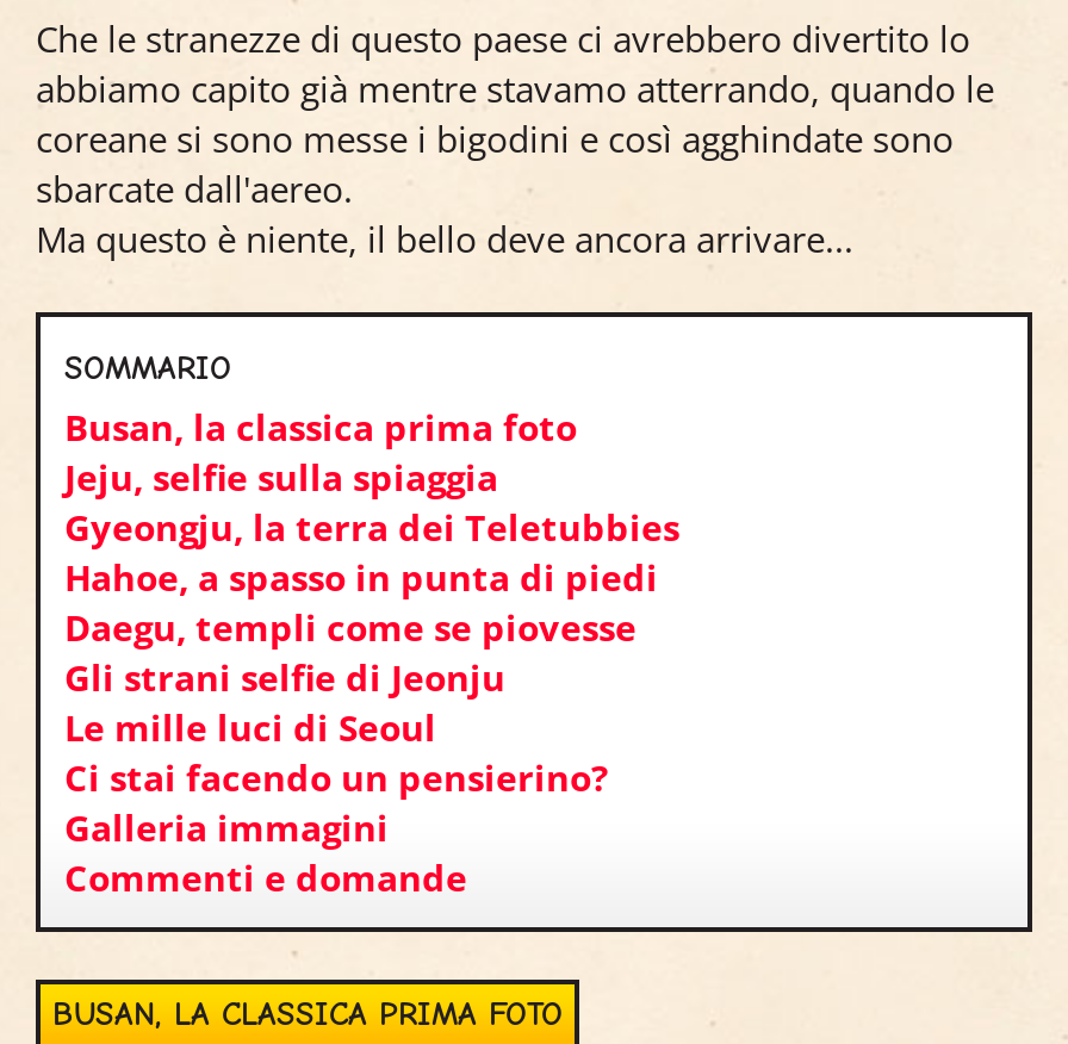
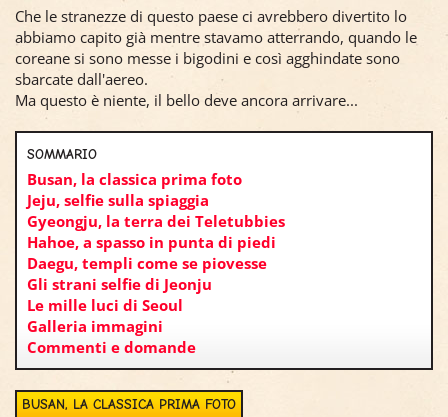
- Ci stai facendo un pensierino?
